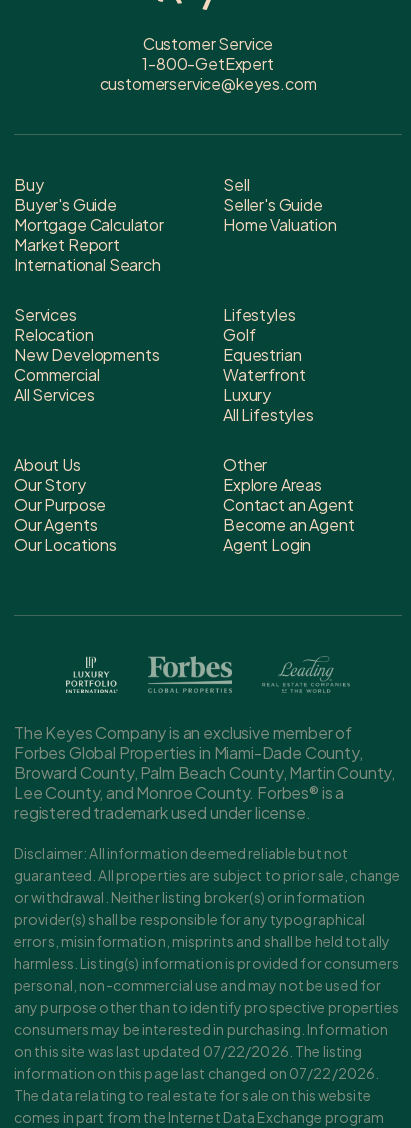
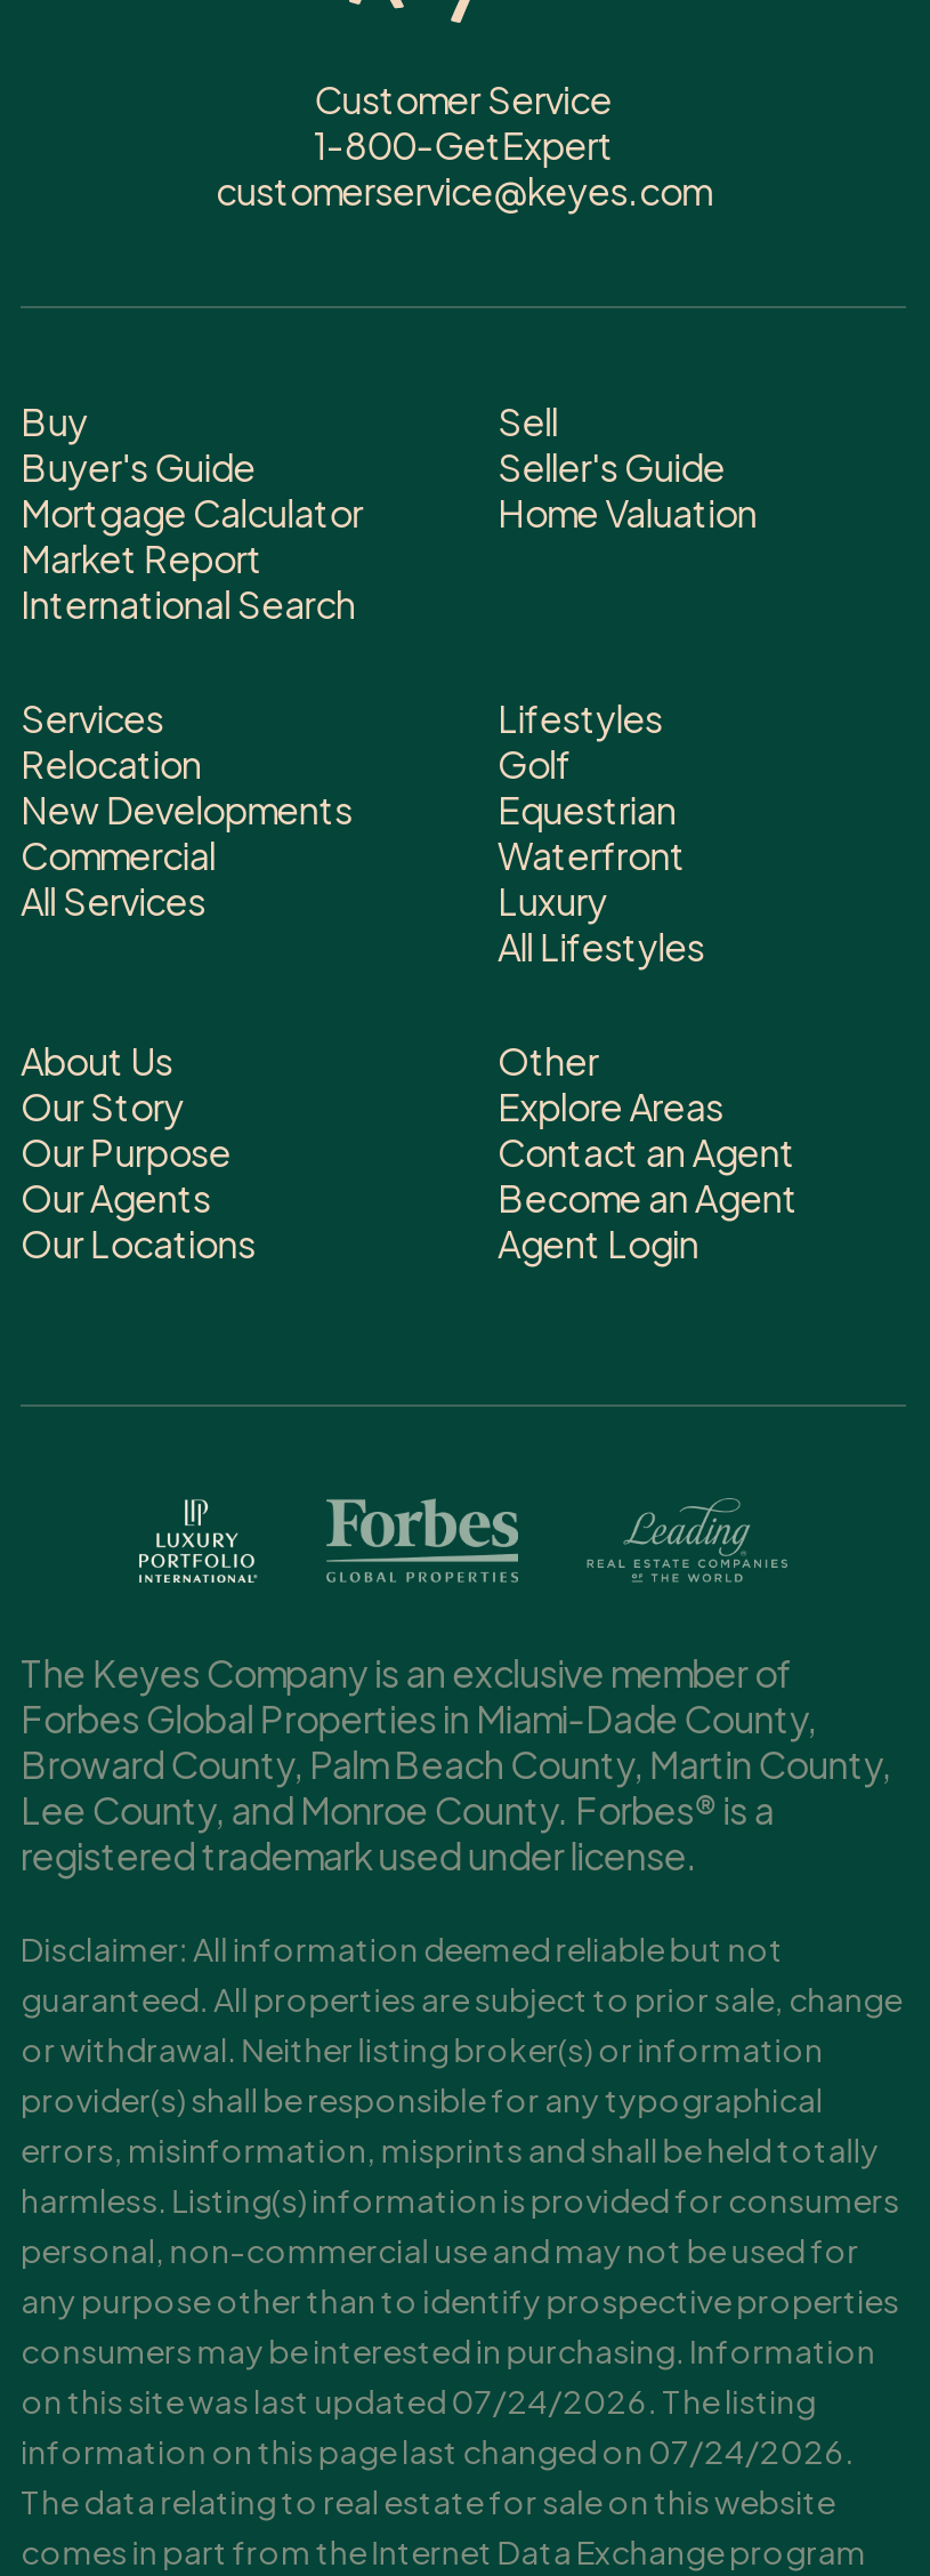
- on this site was last updated 07/22/2026. The listing
+ on this site was last updated 07/24/2026. The listing

- information on this page last changed on 07/22/2026.
+ information on this page last changed on 07/24/2026.
